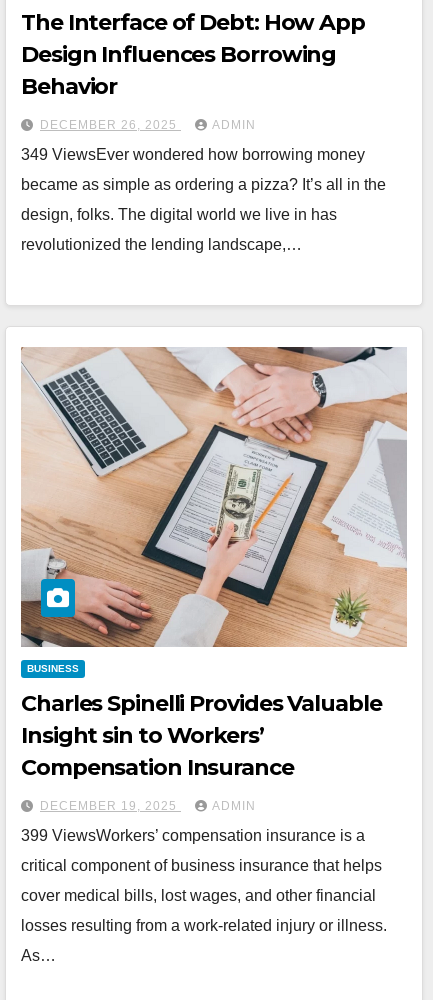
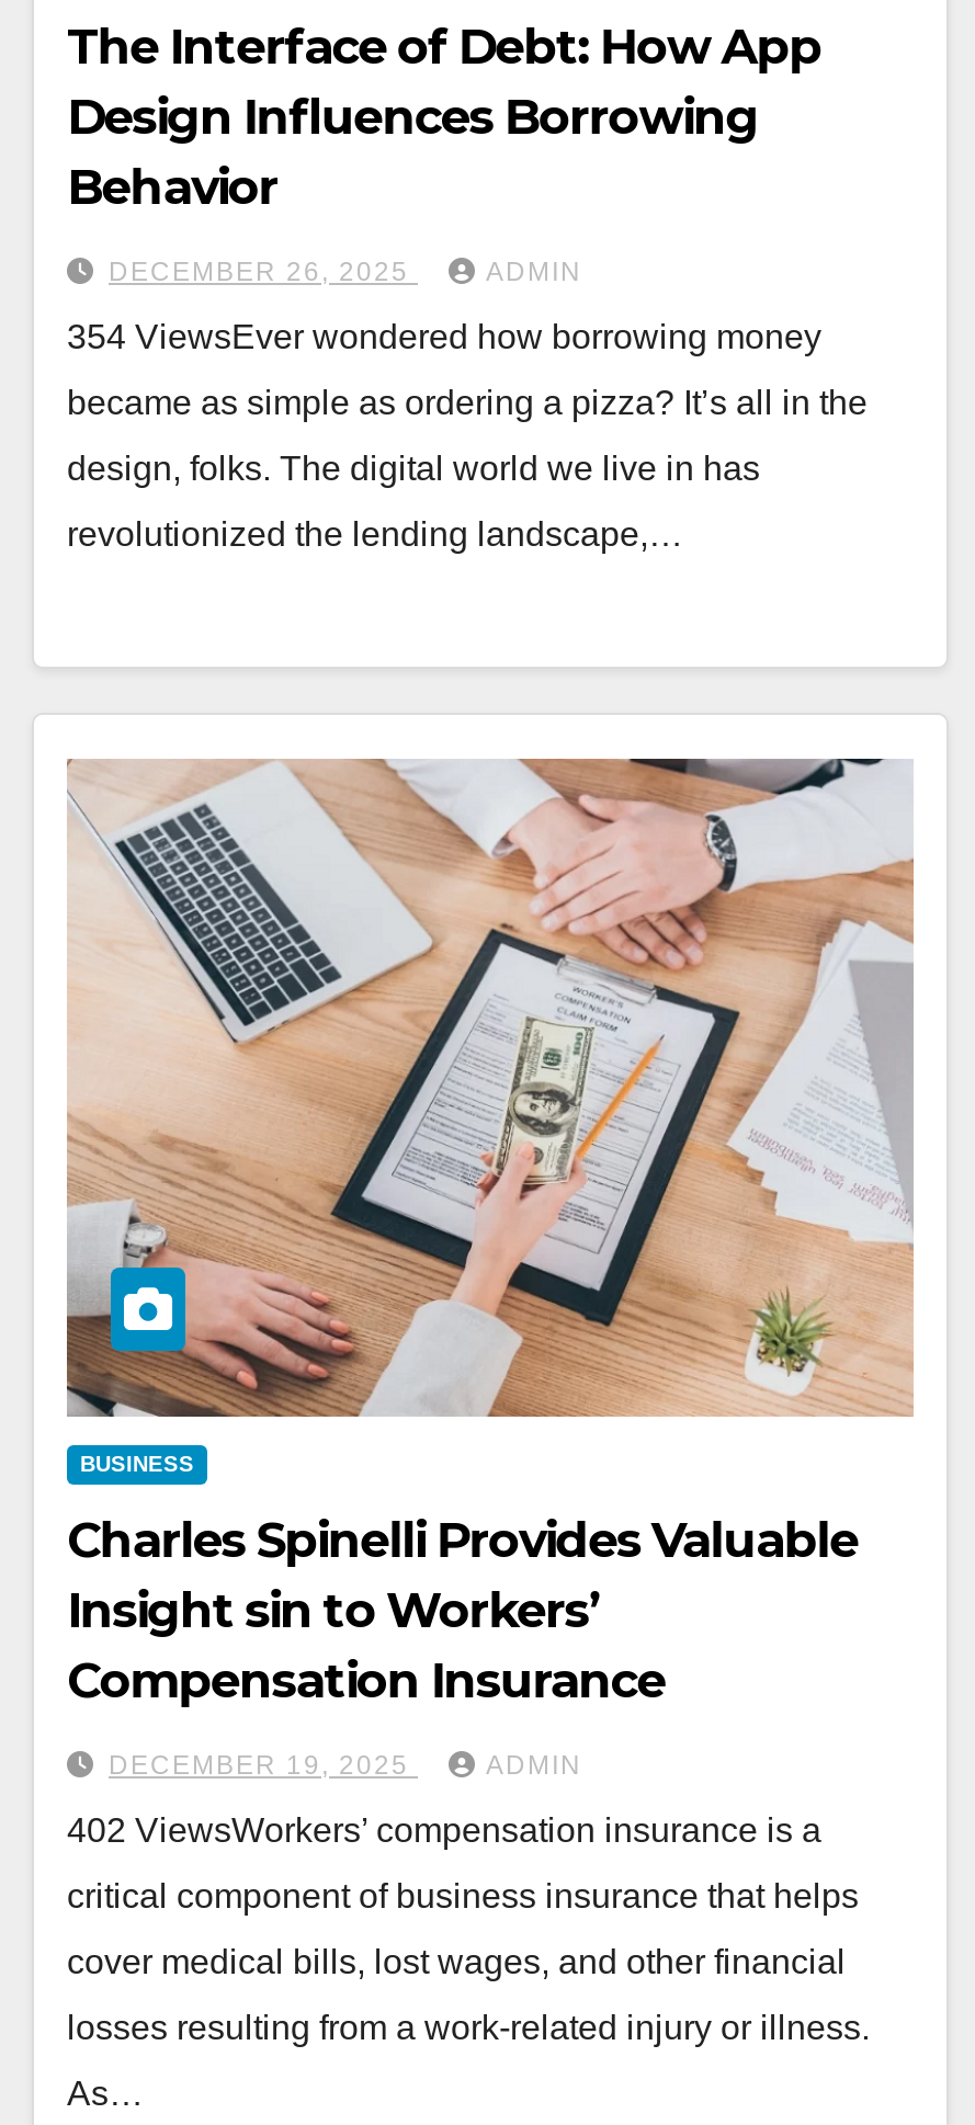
- 349 ViewsEver wondered how borrowing money
+ 354 ViewsEver wondered how borrowing money

- 399 ViewsWorkers’ compensation insurance is a
+ 402 ViewsWorkers’ compensation insurance is a
